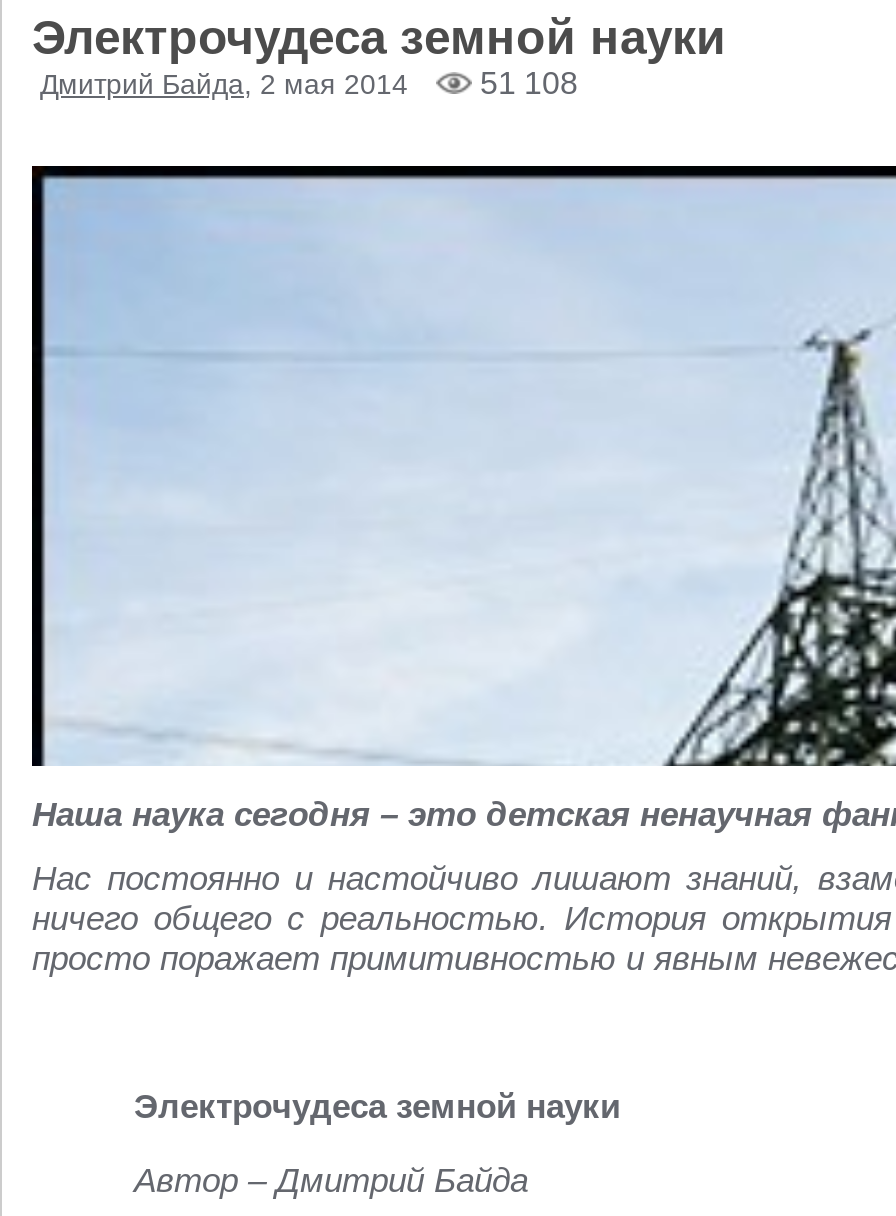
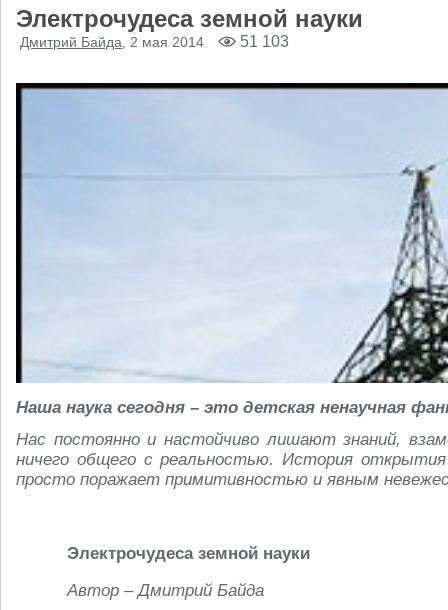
- Дмитрий Байда, 2 мая 2014 51 108
+ Дмитрий Байда, 2 мая 2014 51 103
